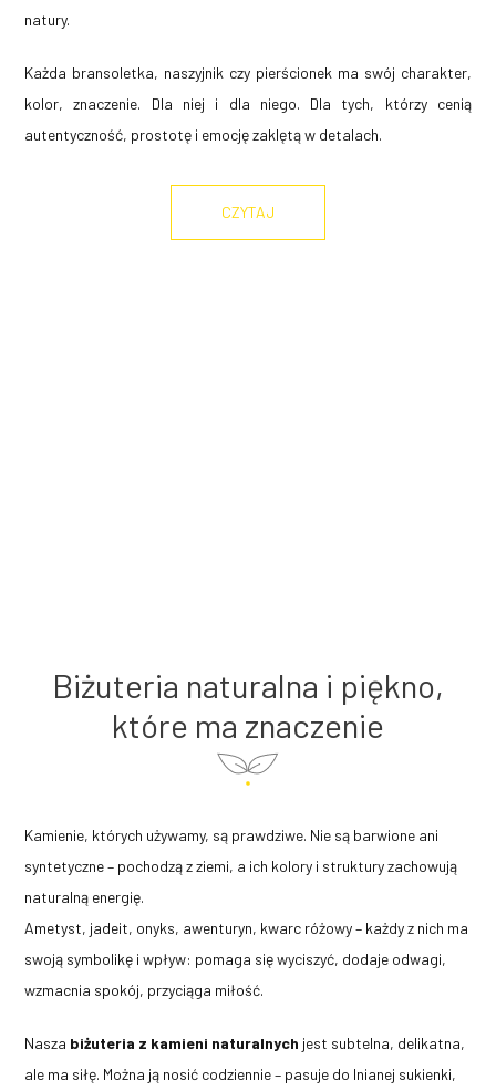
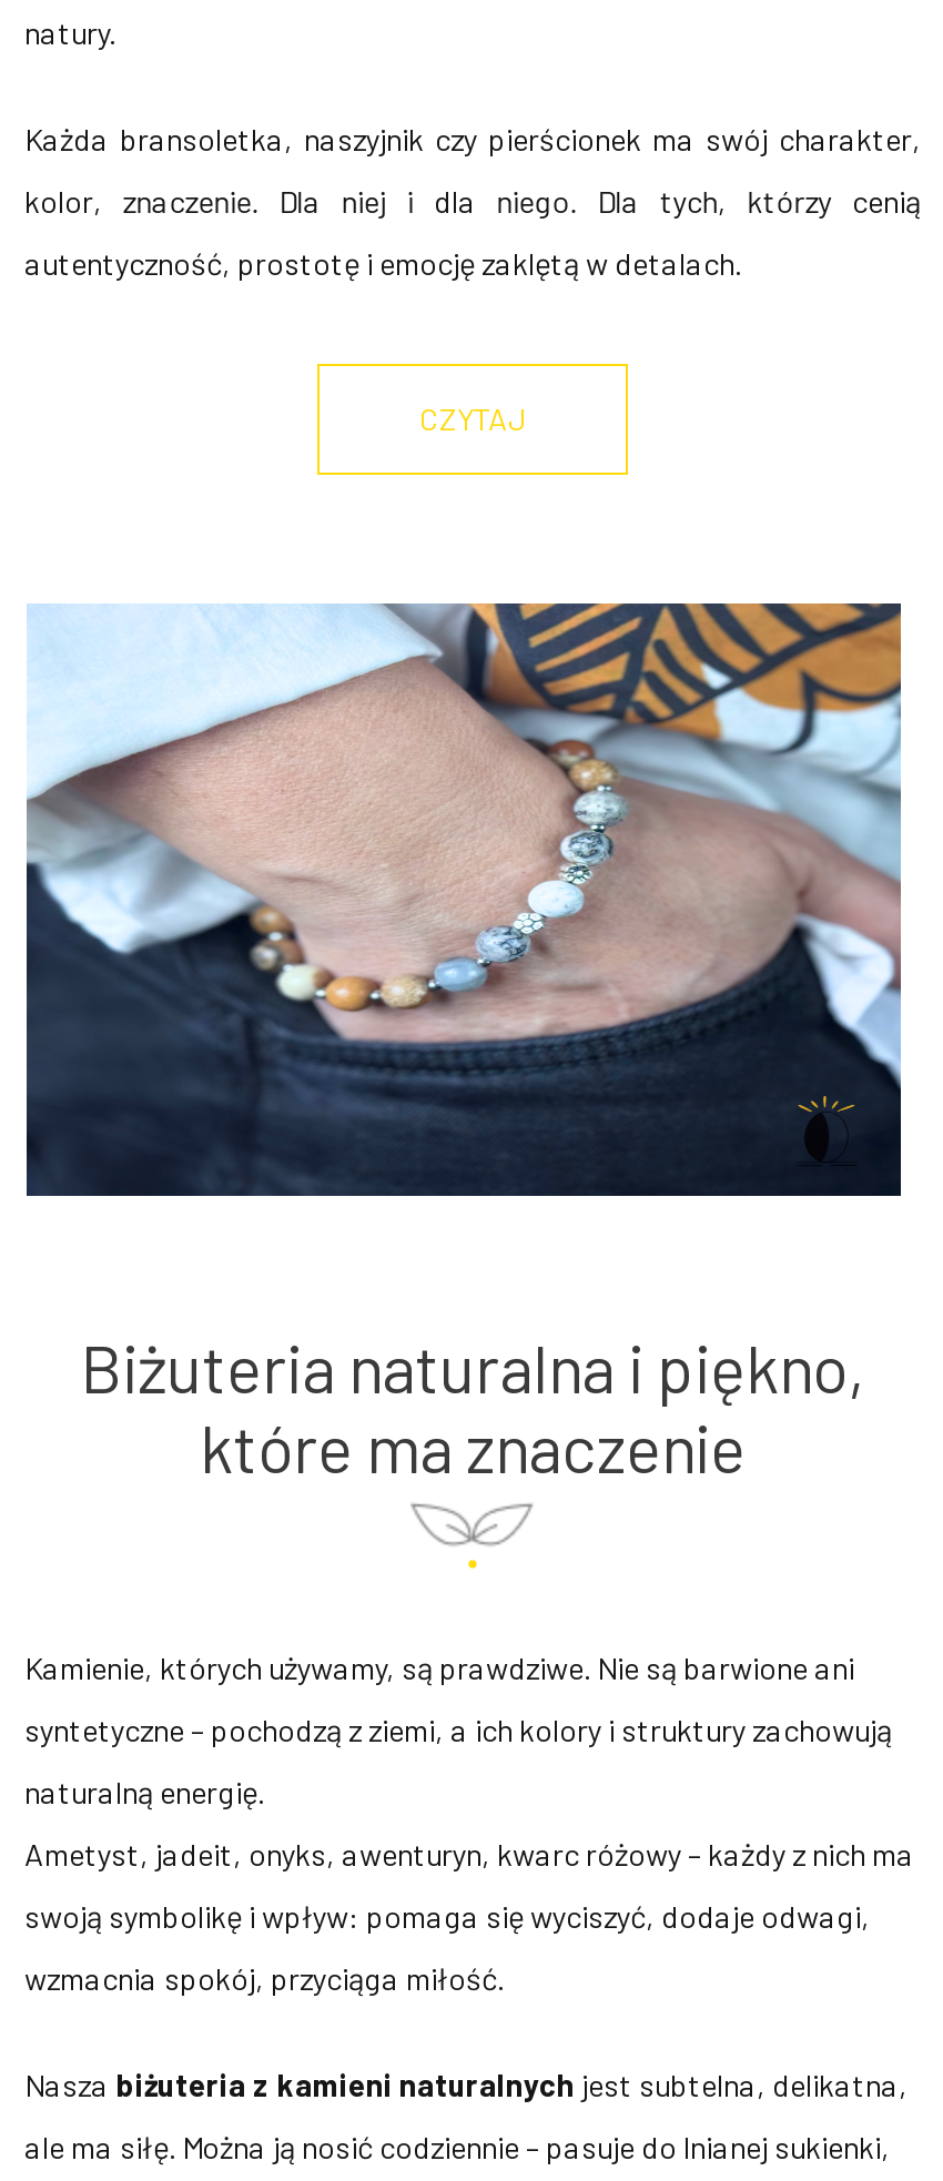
+ [image]
